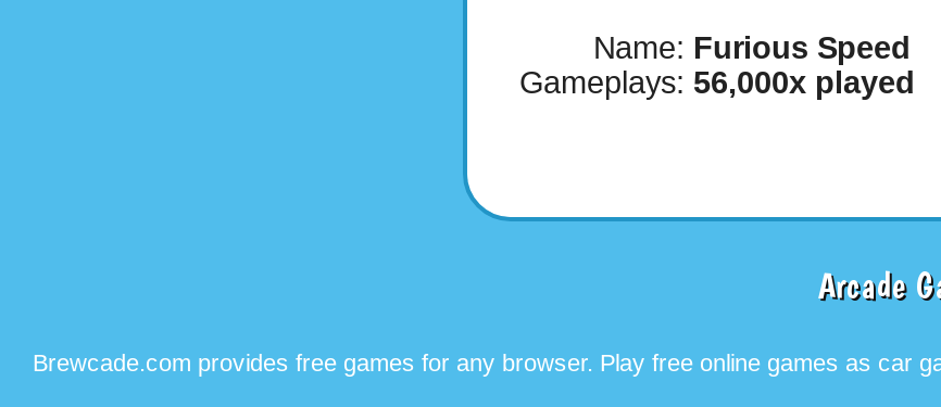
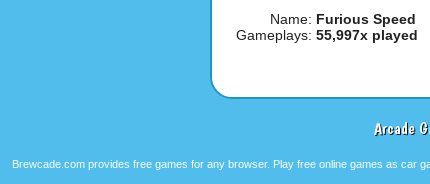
- Gameplays: 56,000x played
+ Gameplays: 55,997x played
